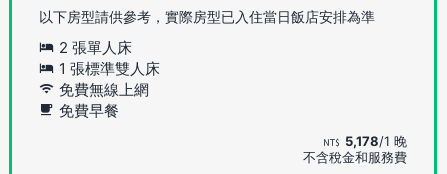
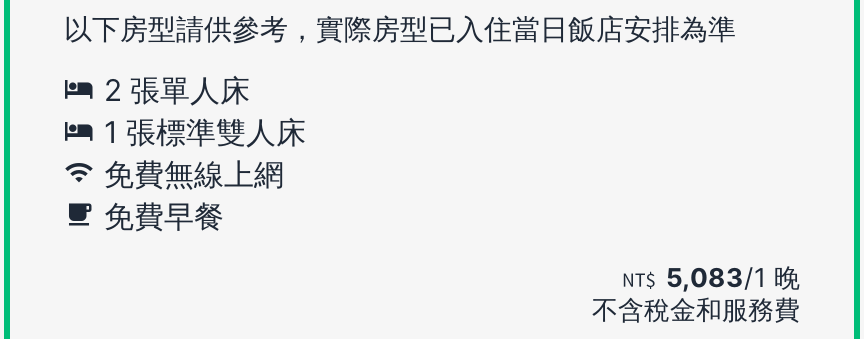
- 5,178/1 晚
+ 5,083/1 晚
